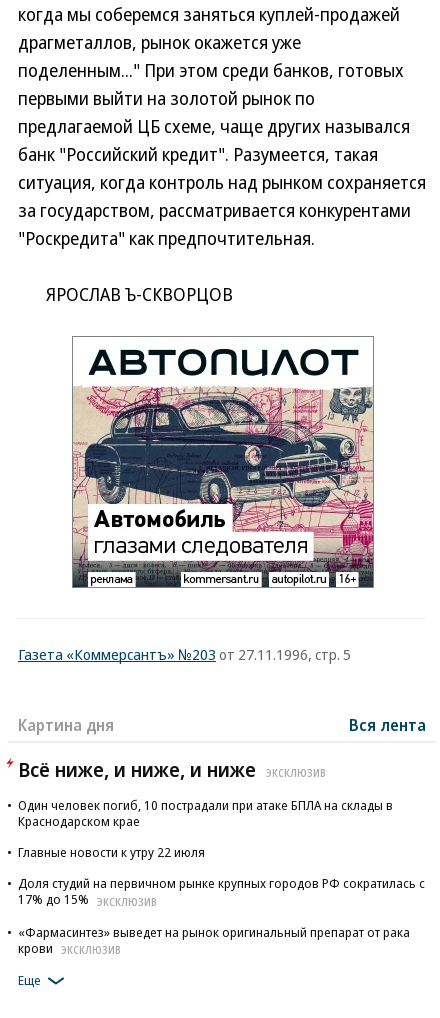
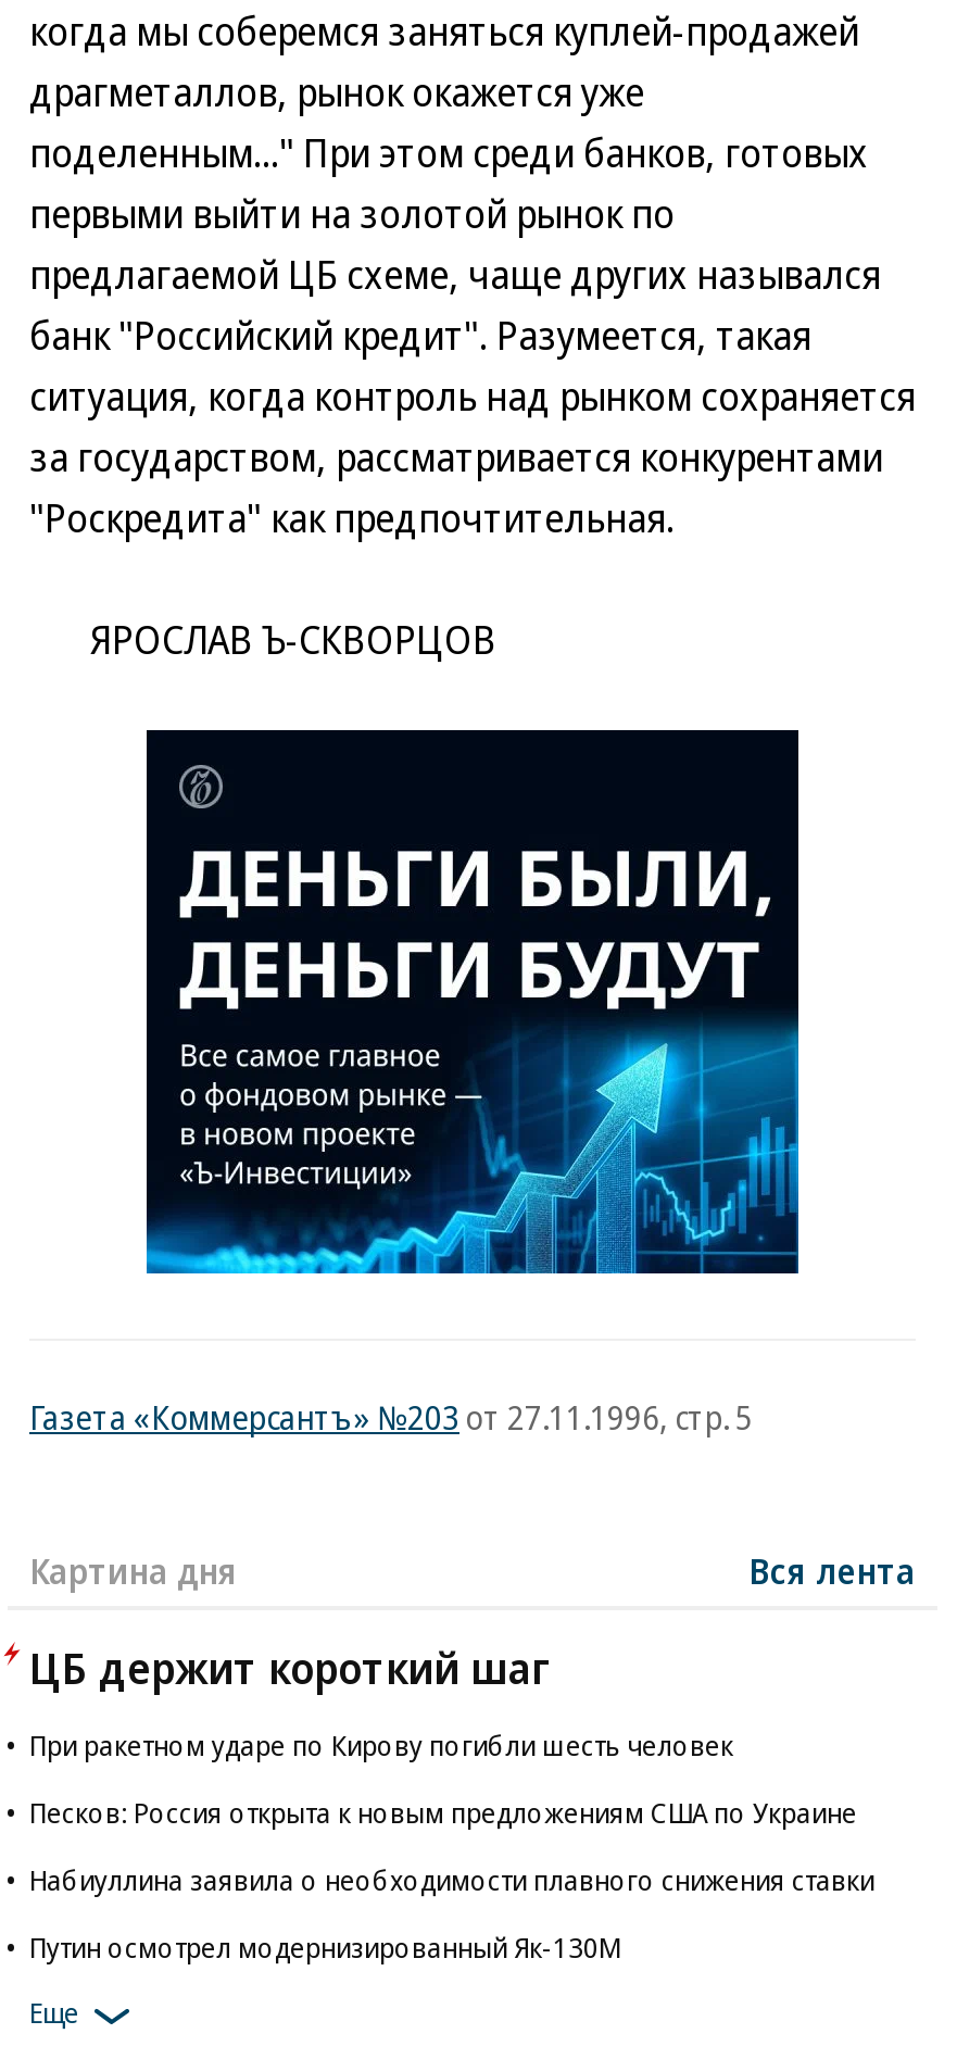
- [image]
+ [image]

- Всё ниже, и ниже, и ниже
- ЭКСКЛЮЗИВ
+ ЦБ держит короткий шаг

- Один человек погиб, 10 пострадали при атаке БПЛА на склады в
- Краснодарском крае
+ При ракетном ударе по Кирову погибли шесть человек

- Главные новости к утру 22 июля
+ Песков: Россия открыта к новым предложениям США по Украине

- Доля студий на первичном рынке крупных городов РФ сократилась с
- 17% до 15% ЭКСКЛЮЗИВ
+ Набиуллина заявила о необходимости плавного снижения ставки

- «Фармасинтез» выведет на рынок оригинальный препарат от рака
- крови ЭКСКЛЮЗИВ
+ Путин осмотрел модернизированный Як-130М
